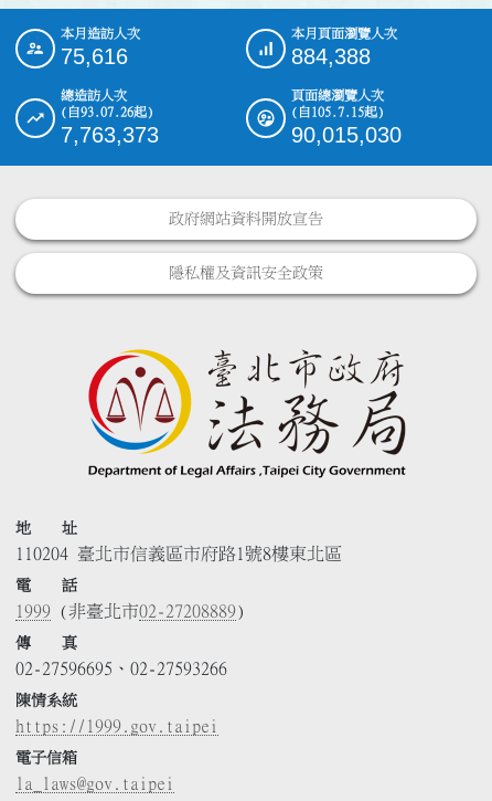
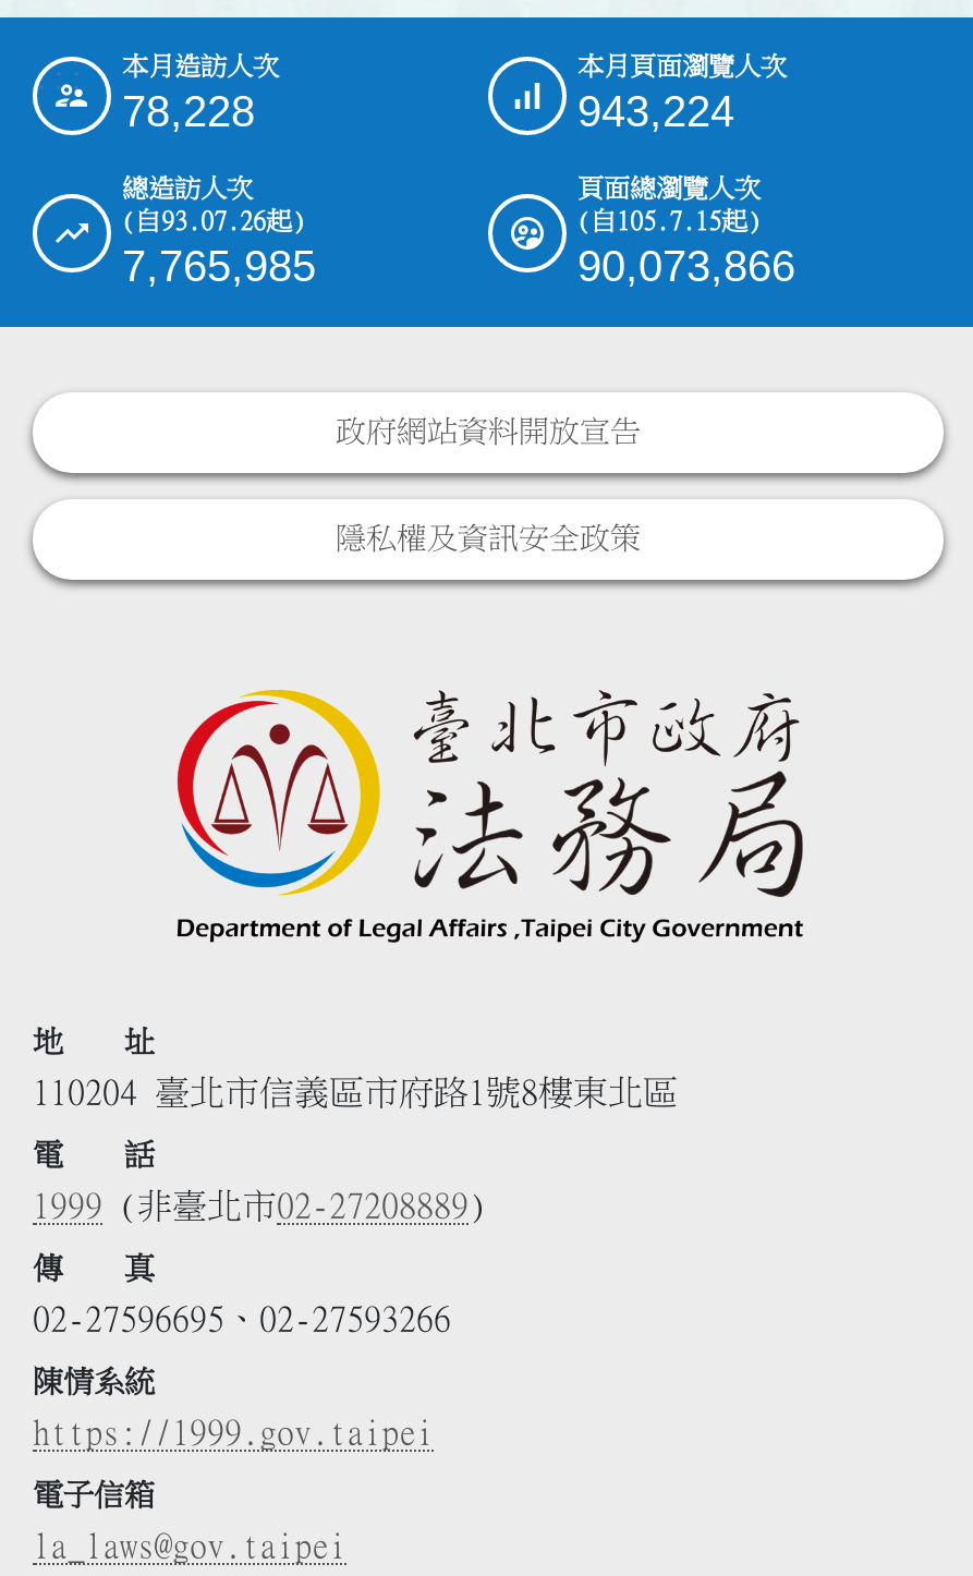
- 75,616
+ 78,228

- 884,388
+ 943,224

- 7,763,373
+ 7,765,985

- 90,015,030
+ 90,073,866
